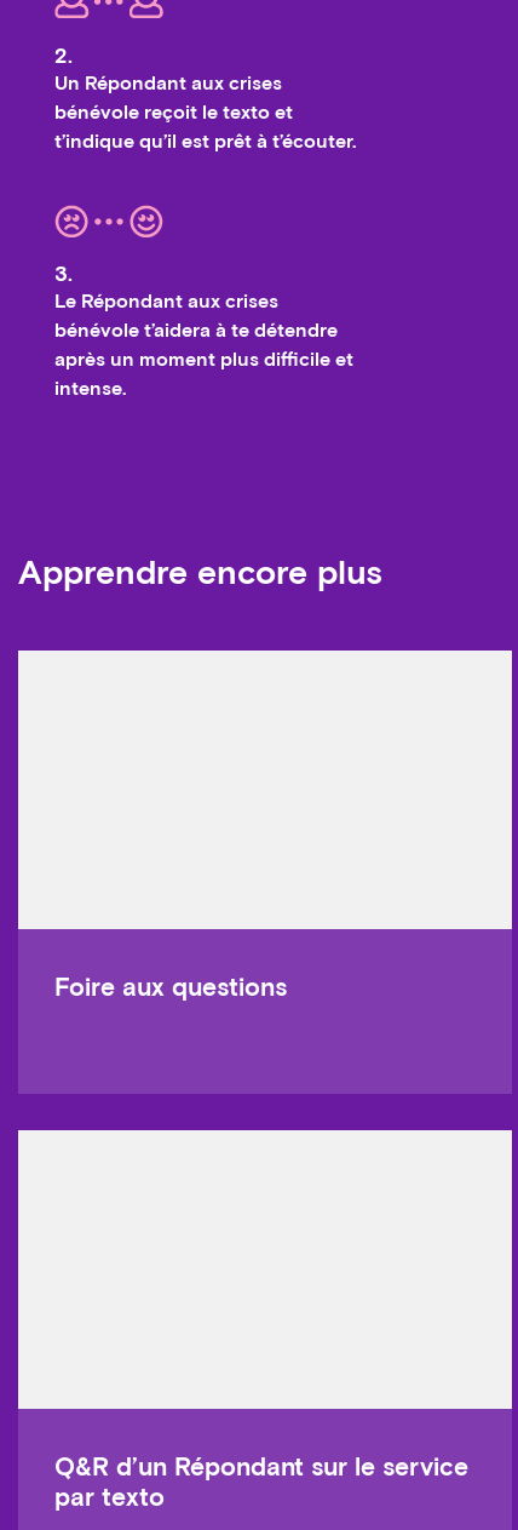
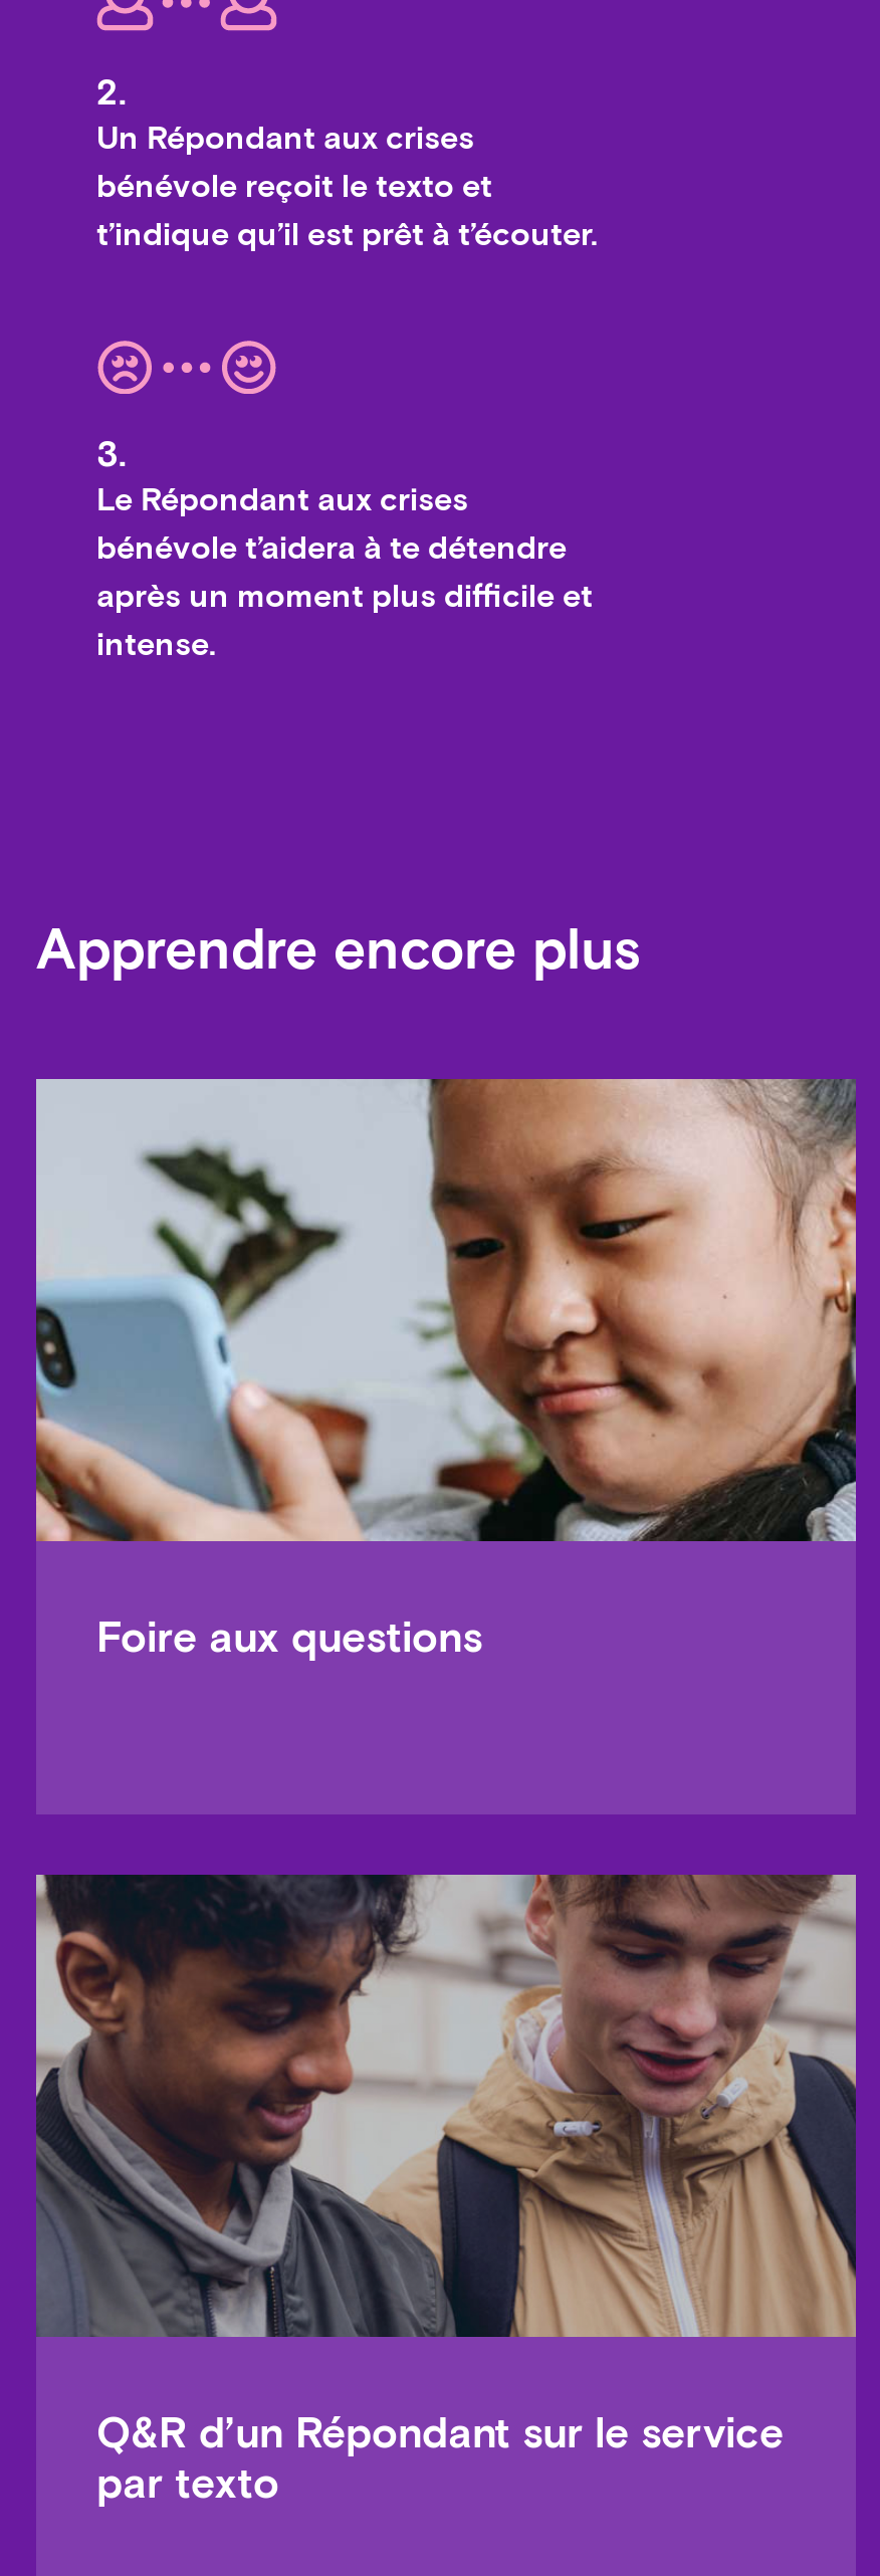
+ [image]

+ [image]
